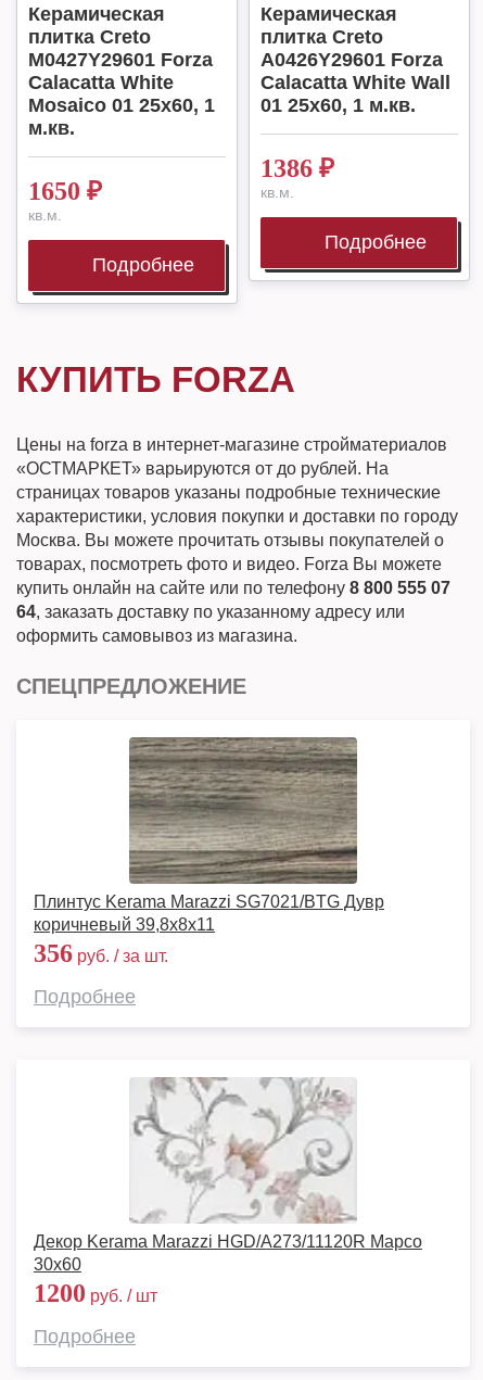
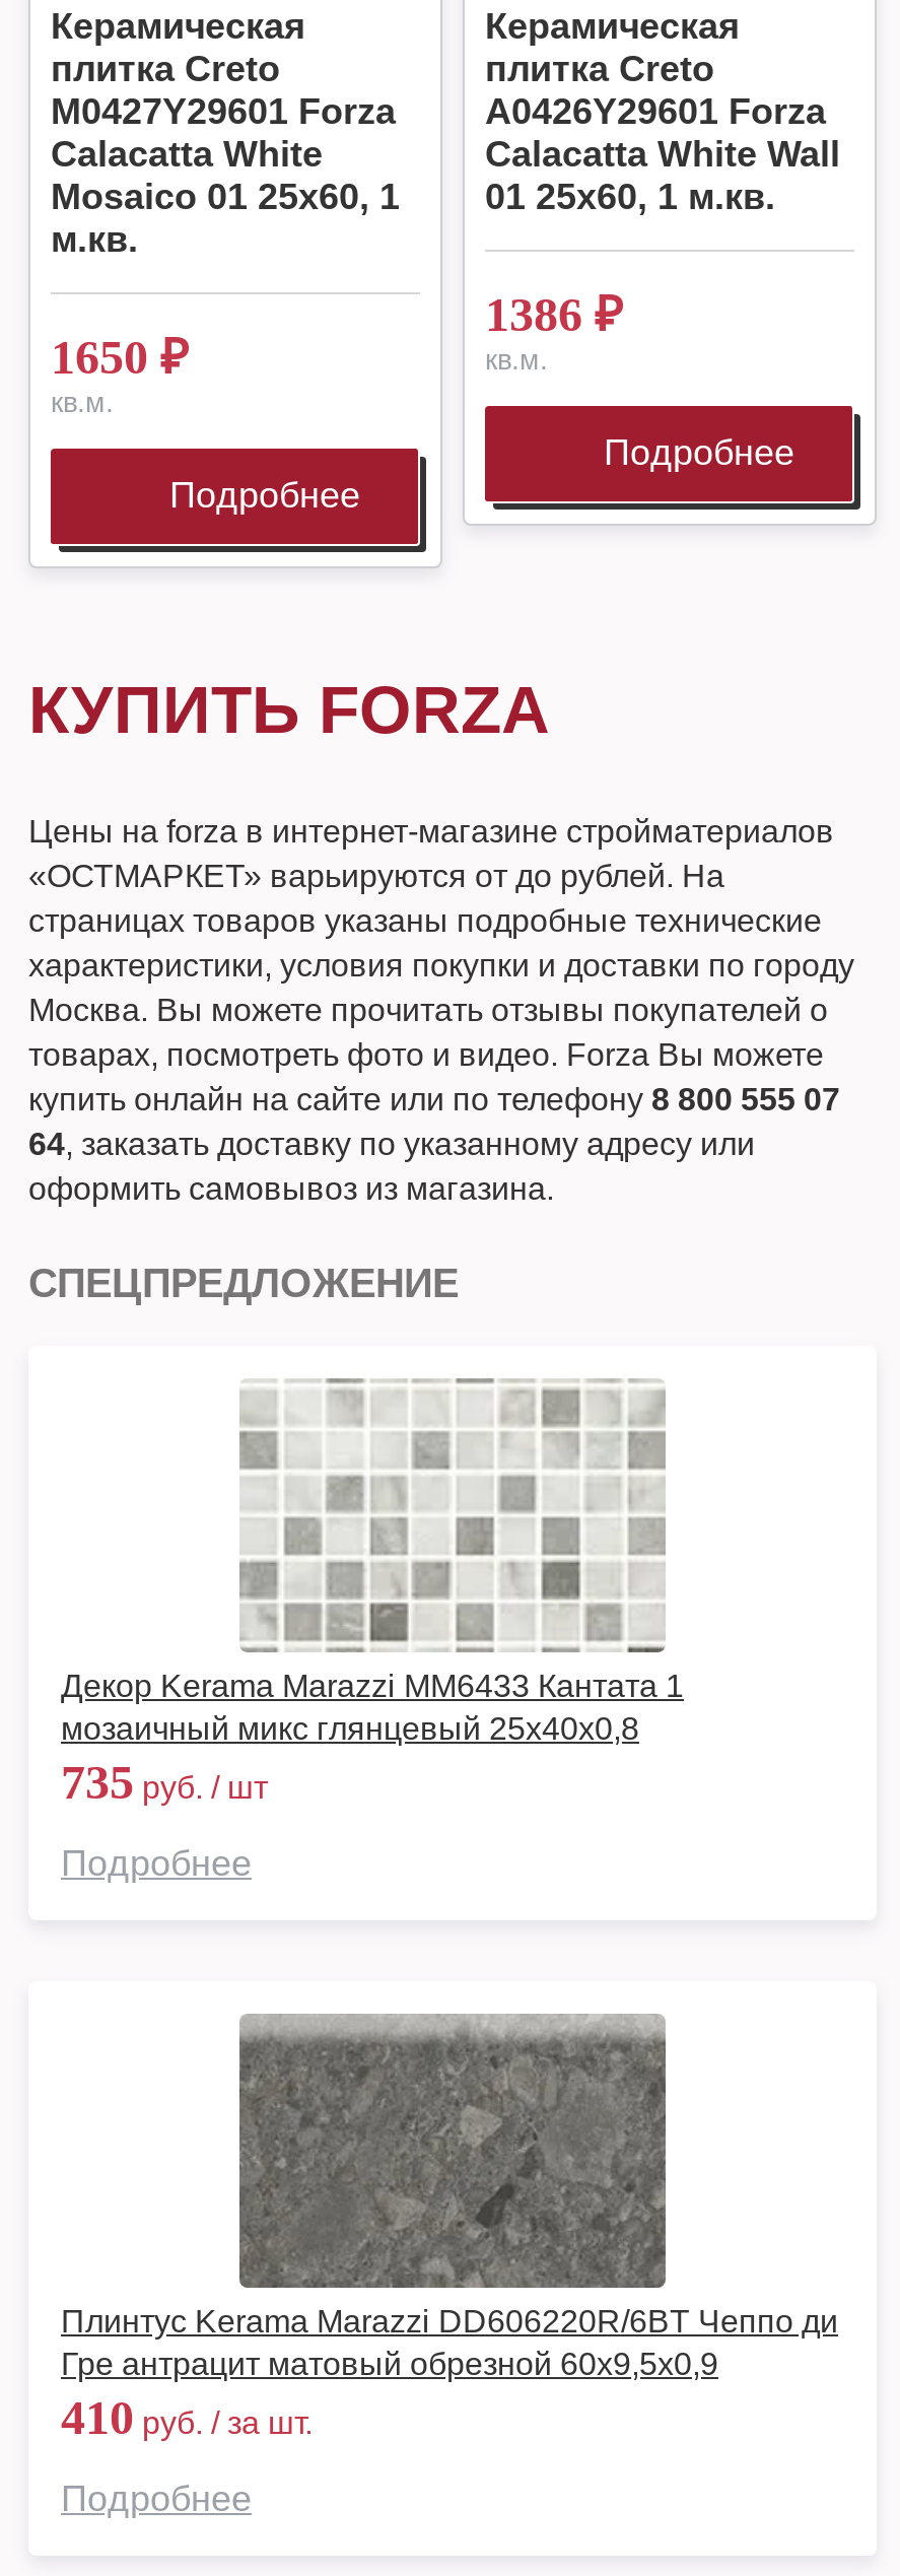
- [image]
- Плинтус Kerama Marazzi SG7021/BTG Дувр
- коричневый 39,8х8х11
- 356 руб. / за шт.
+ [image]
+ Декор Kerama Marazzi MM6433 Кантата 1
+ мозаичный микс глянцевый 25x40x0,8
+ 735 руб. / шт

- [image]
- Декор Kerama Marazzi HGD/A273/11120R Марсо
- 30х60
- 1200 руб. / шт
+ [image]
+ Плинтус Kerama Marazzi DD606220R/6BT Чеппо ди
+ Гре антрацит матовый обрезной 60x9,5x0,9
+ 410 руб. / за шт.
